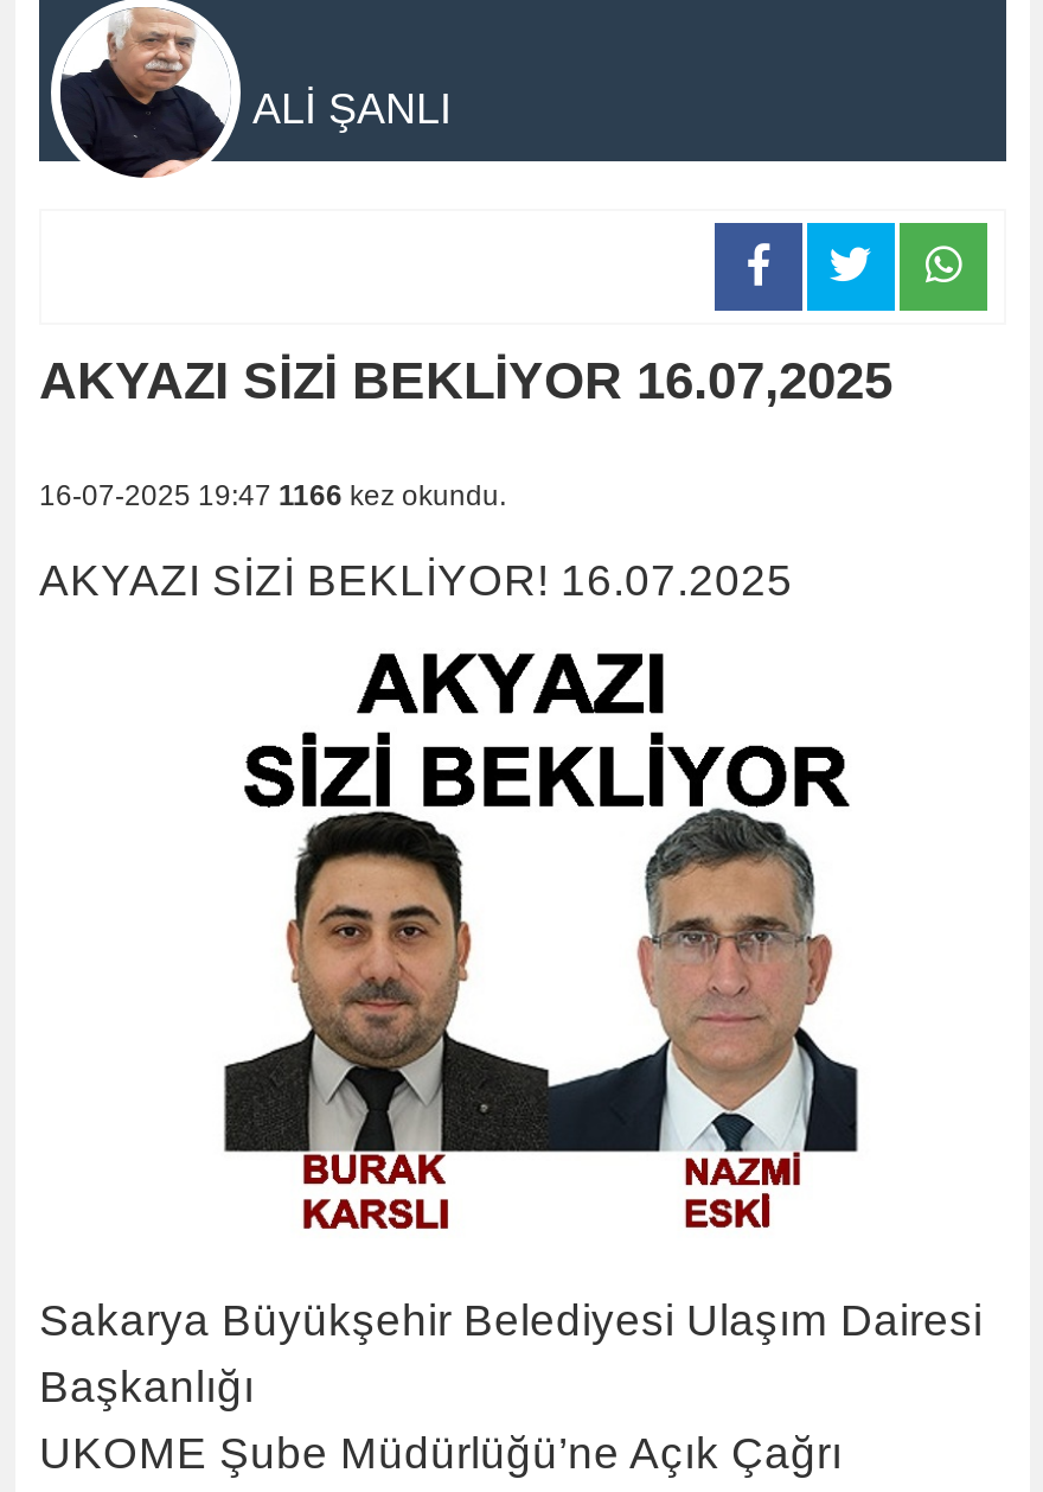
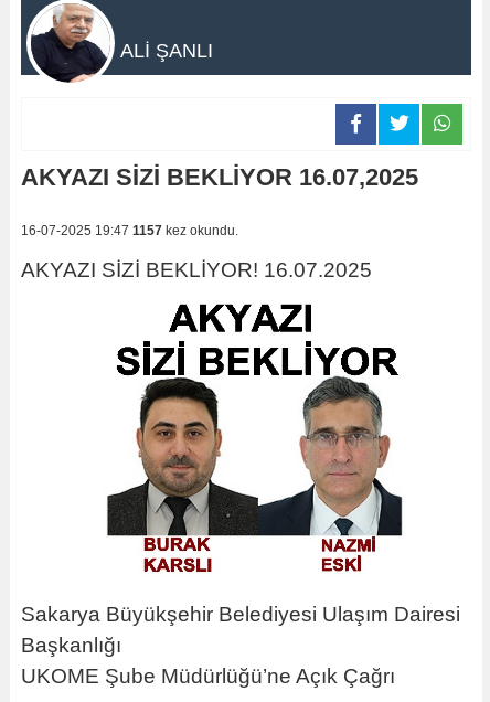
- 16-07-2025 19:47 1166 kez okundu.
+ 16-07-2025 19:47 1157 kez okundu.
